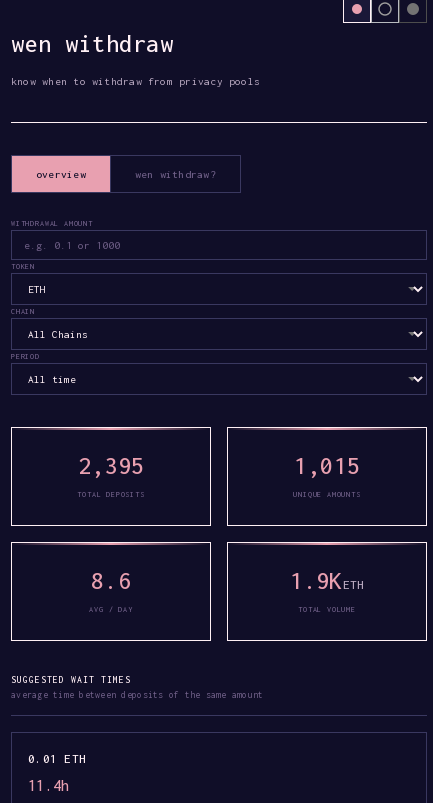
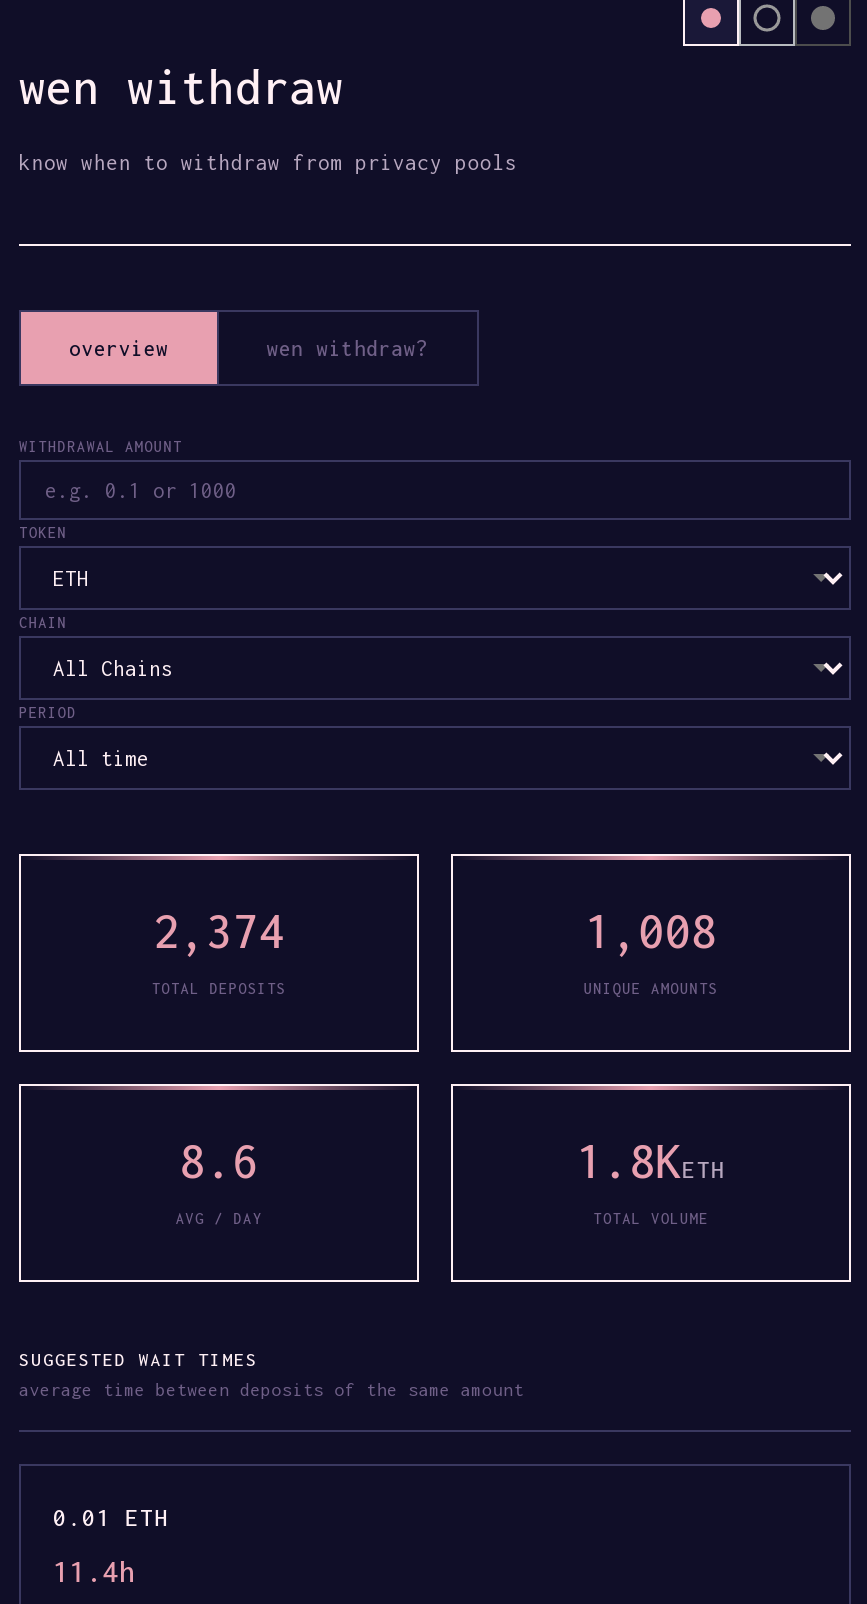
- 2,395
+ 2,374

- 1,015
+ 1,008

- 1.9KETH
+ 1.8KETH
